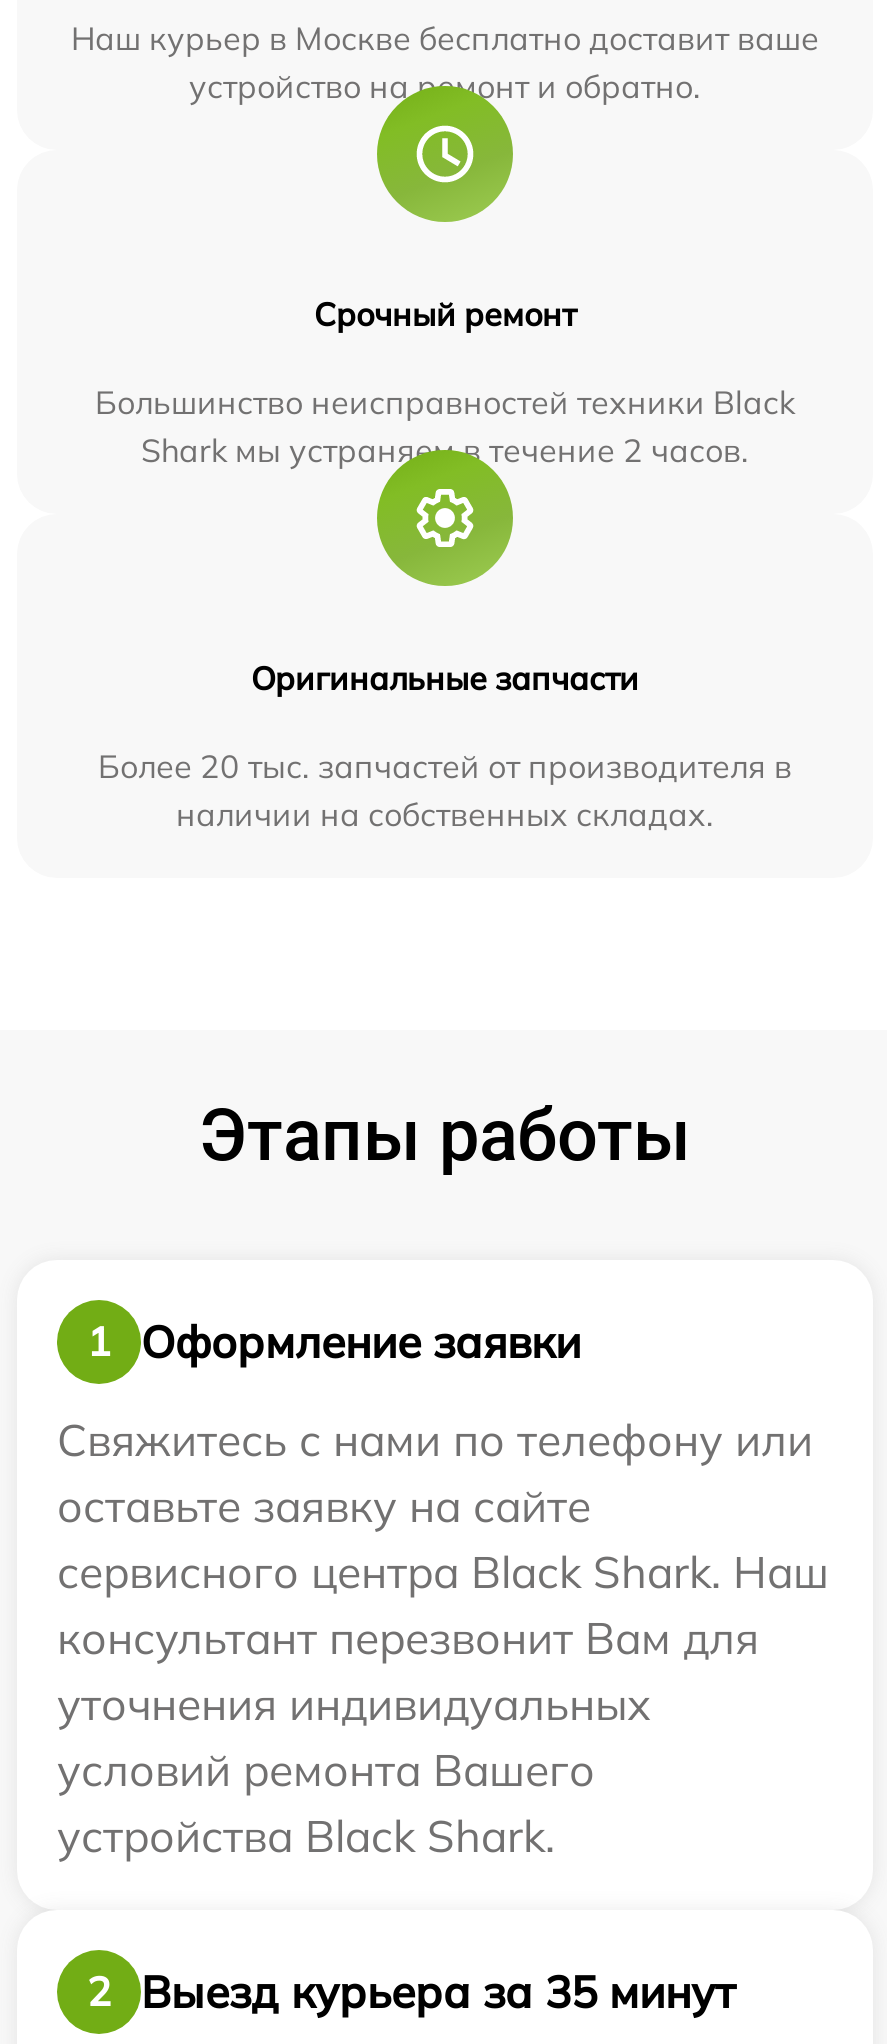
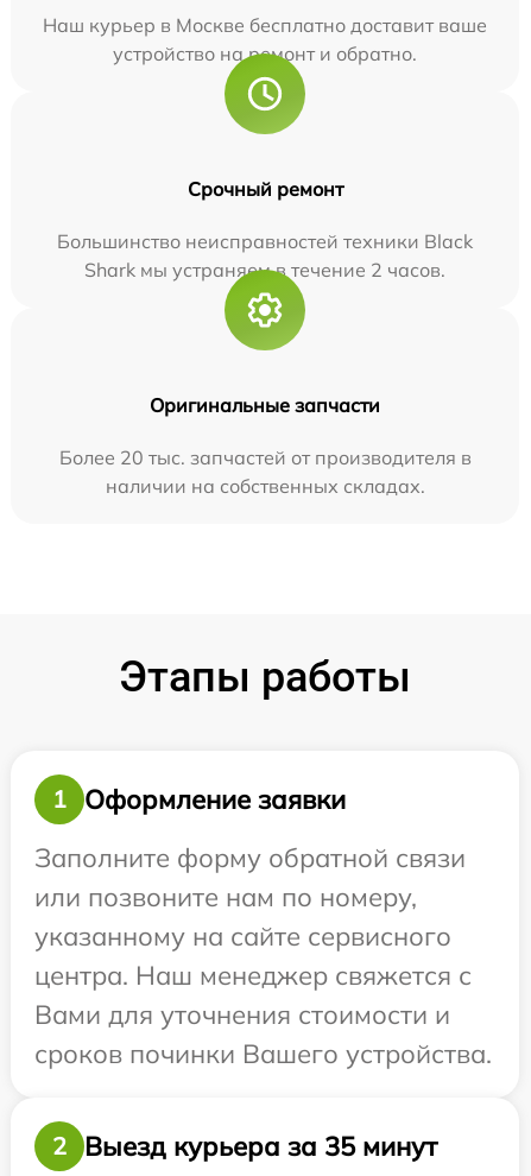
- Свяжитесь с нами по телефону или
- оставьте заявку на сайте
- сервисного центра Black Shark. Наш
- консультант перезвонит Вам для
- уточнения индивидуальных
- условий ремонта Вашего
- устройства Black Shark.
+ Заполните форму обратной связи
+ или позвоните нам по номеру,
+ указанному на сайте сервисного
+ центра. Наш менеджер свяжется с
+ Вами для уточнения стоимости и
+ сроков починки Вашего устройства.
